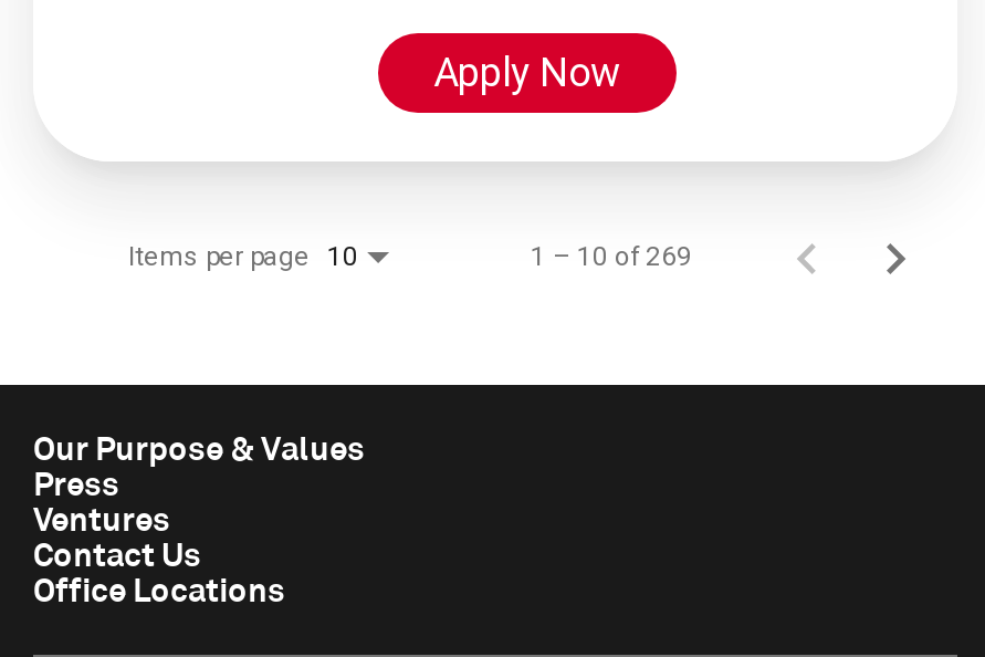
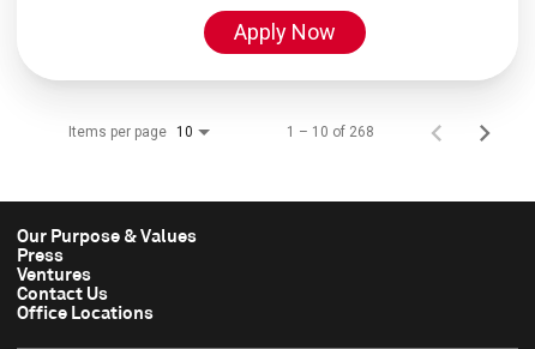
- 1 – 10 of 269
+ 1 – 10 of 268
